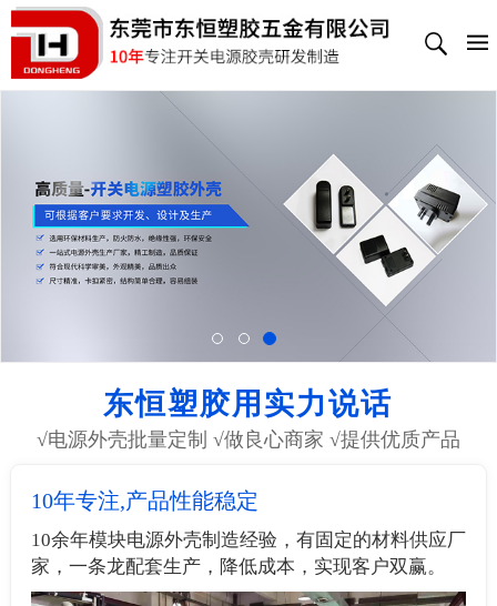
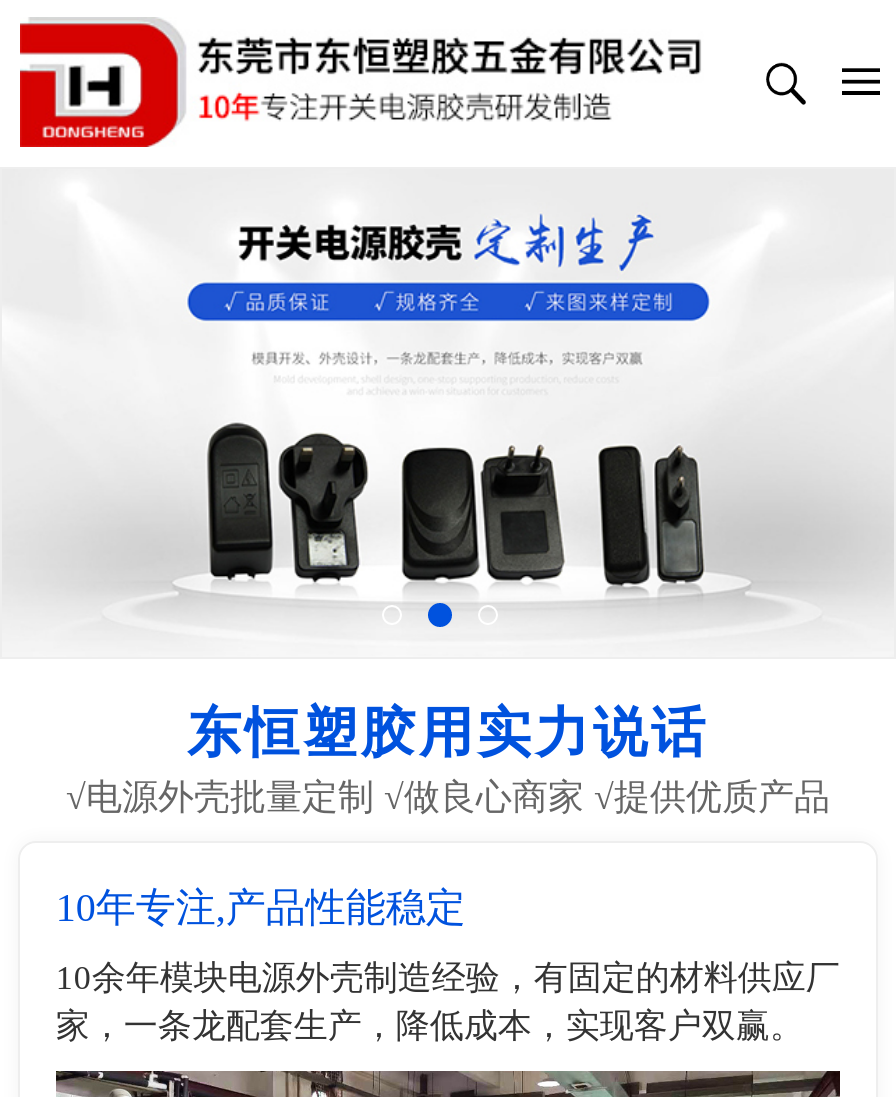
- [image]
+ [image]
